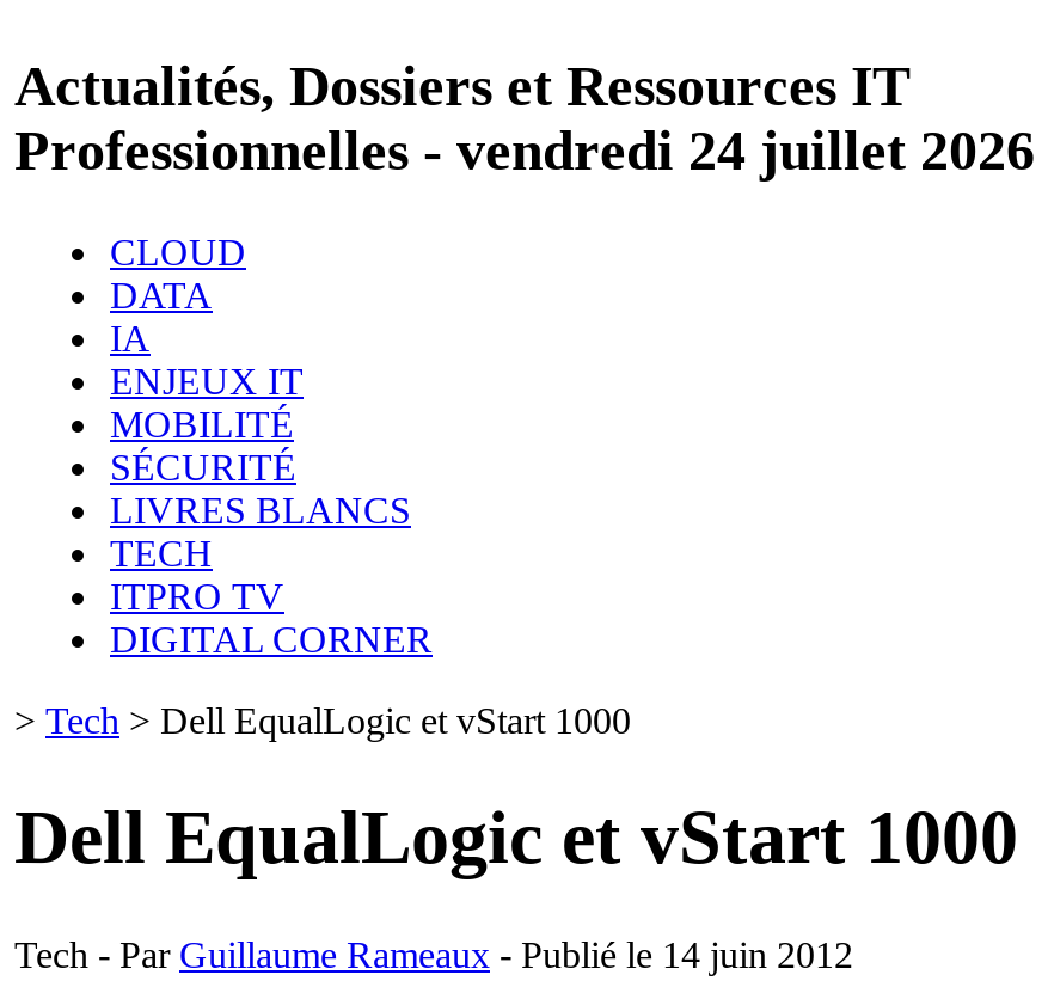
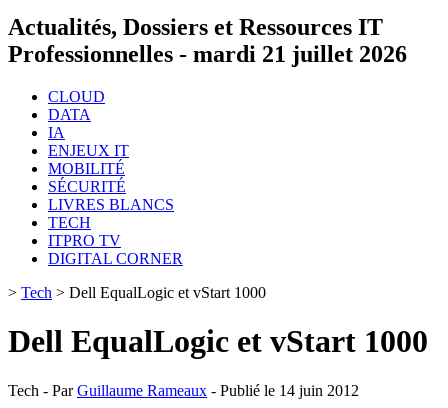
- Professionnelles - vendredi 24 juillet 2026
+ Professionnelles - mardi 21 juillet 2026
